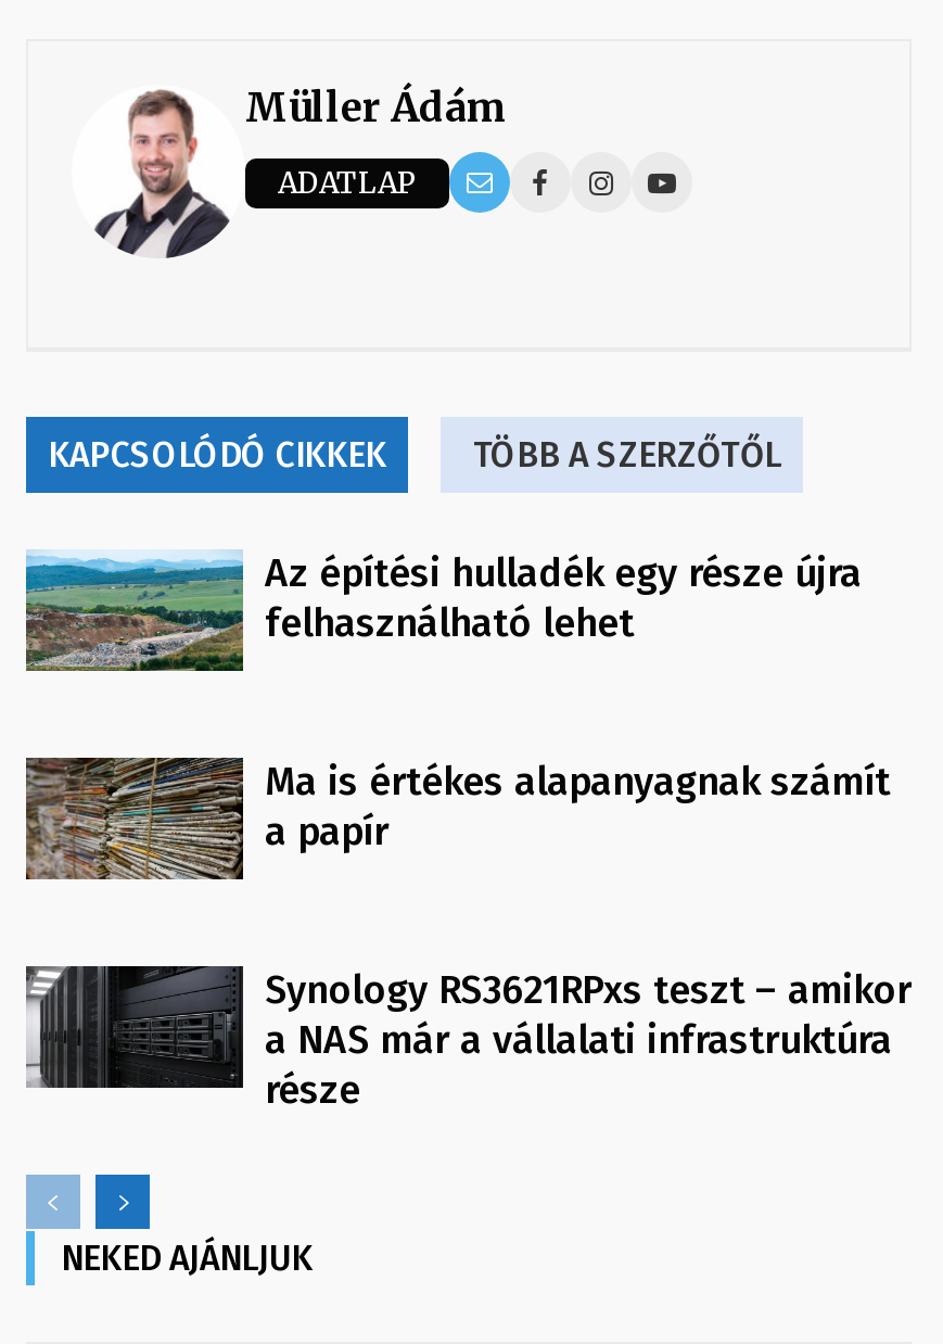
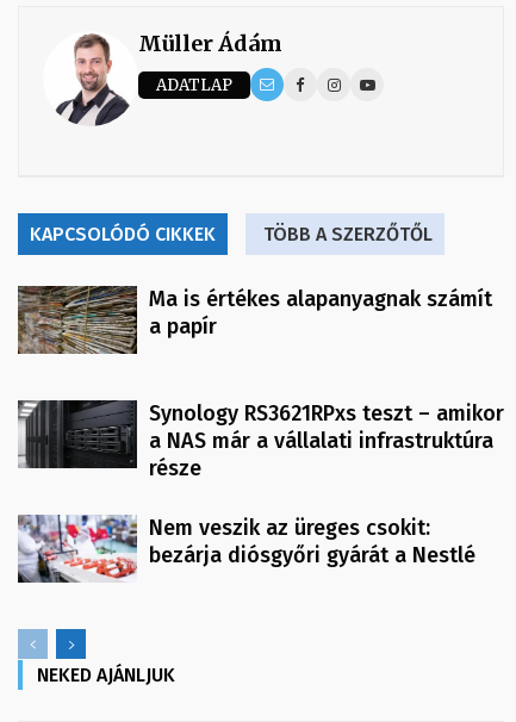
- [image]
- Az építési hulladék egy része újra
- felhasználható lehet

moved up: [image] | Ma is értékes alapanyagnak számít | a papír | Synology RS3621RPxs teszt – amikor | a NAS már a vállalati infrastruktúra | része

+ [image]
+ Nem veszik az üreges csokit:
+ bezárja diósgyőri gyárát a Nestlé
